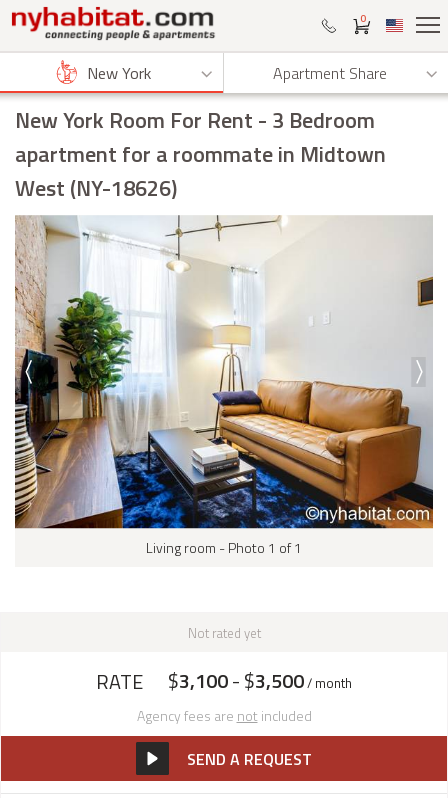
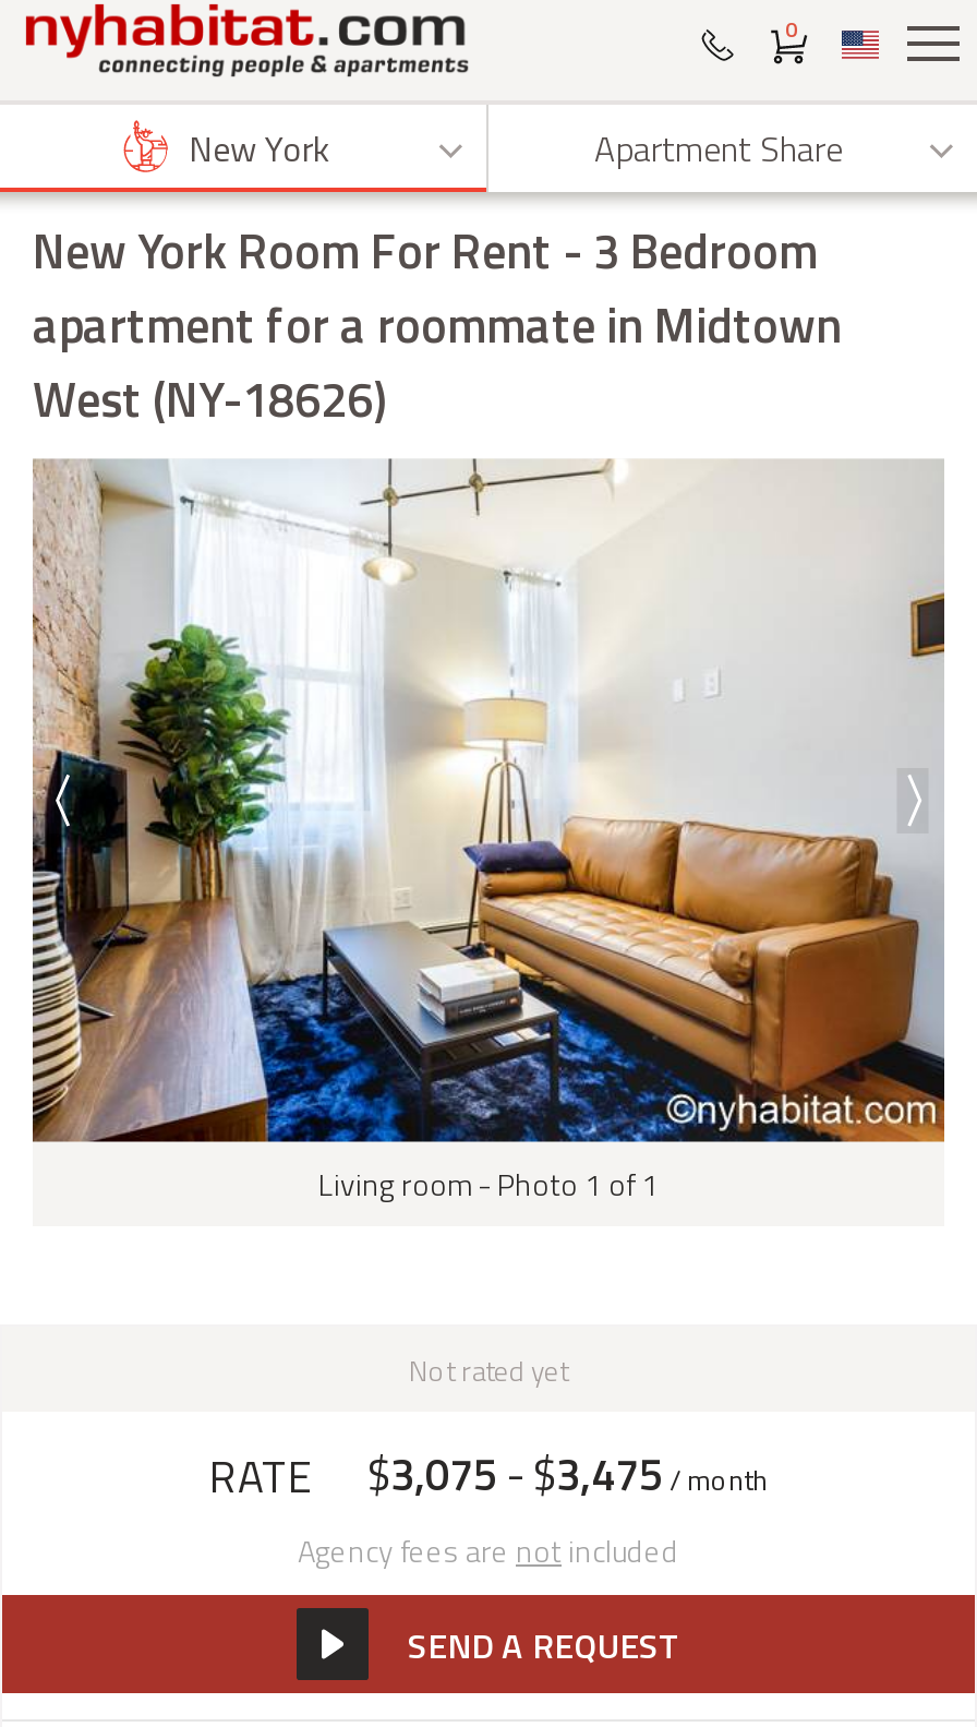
- RATE $3,100 - $3,500/ month
+ RATE $3,075 - $3,475/ month
